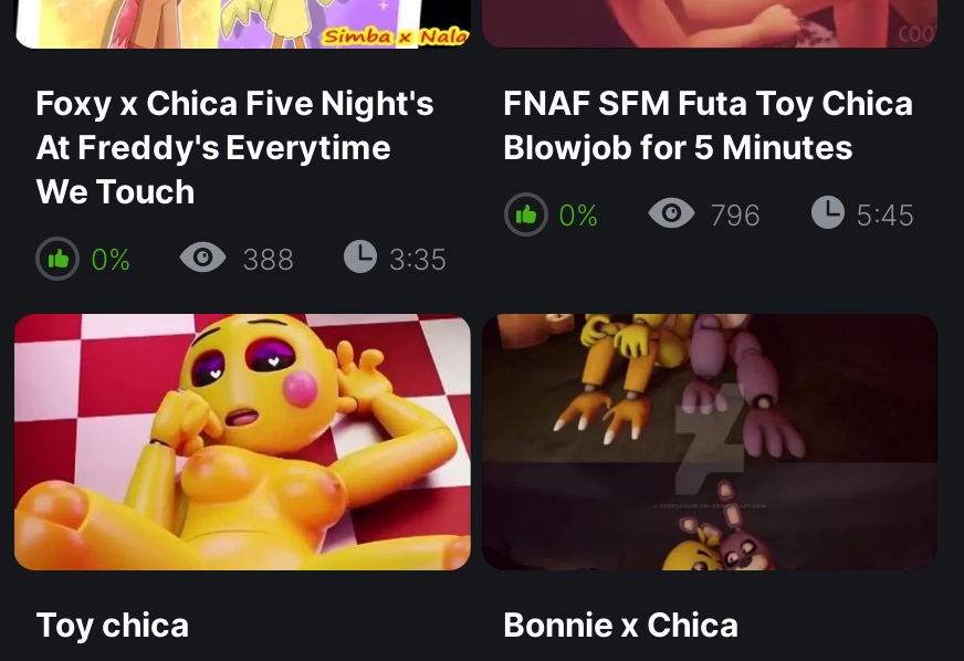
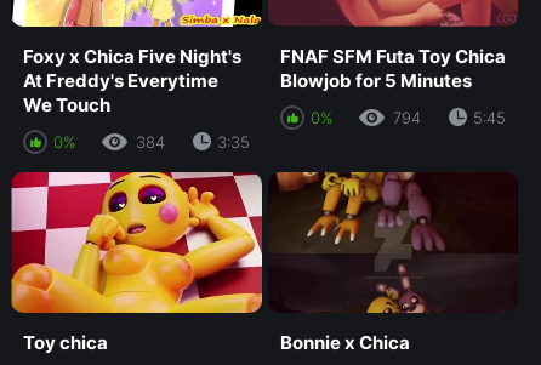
- 796
+ 794

- 388
+ 384
